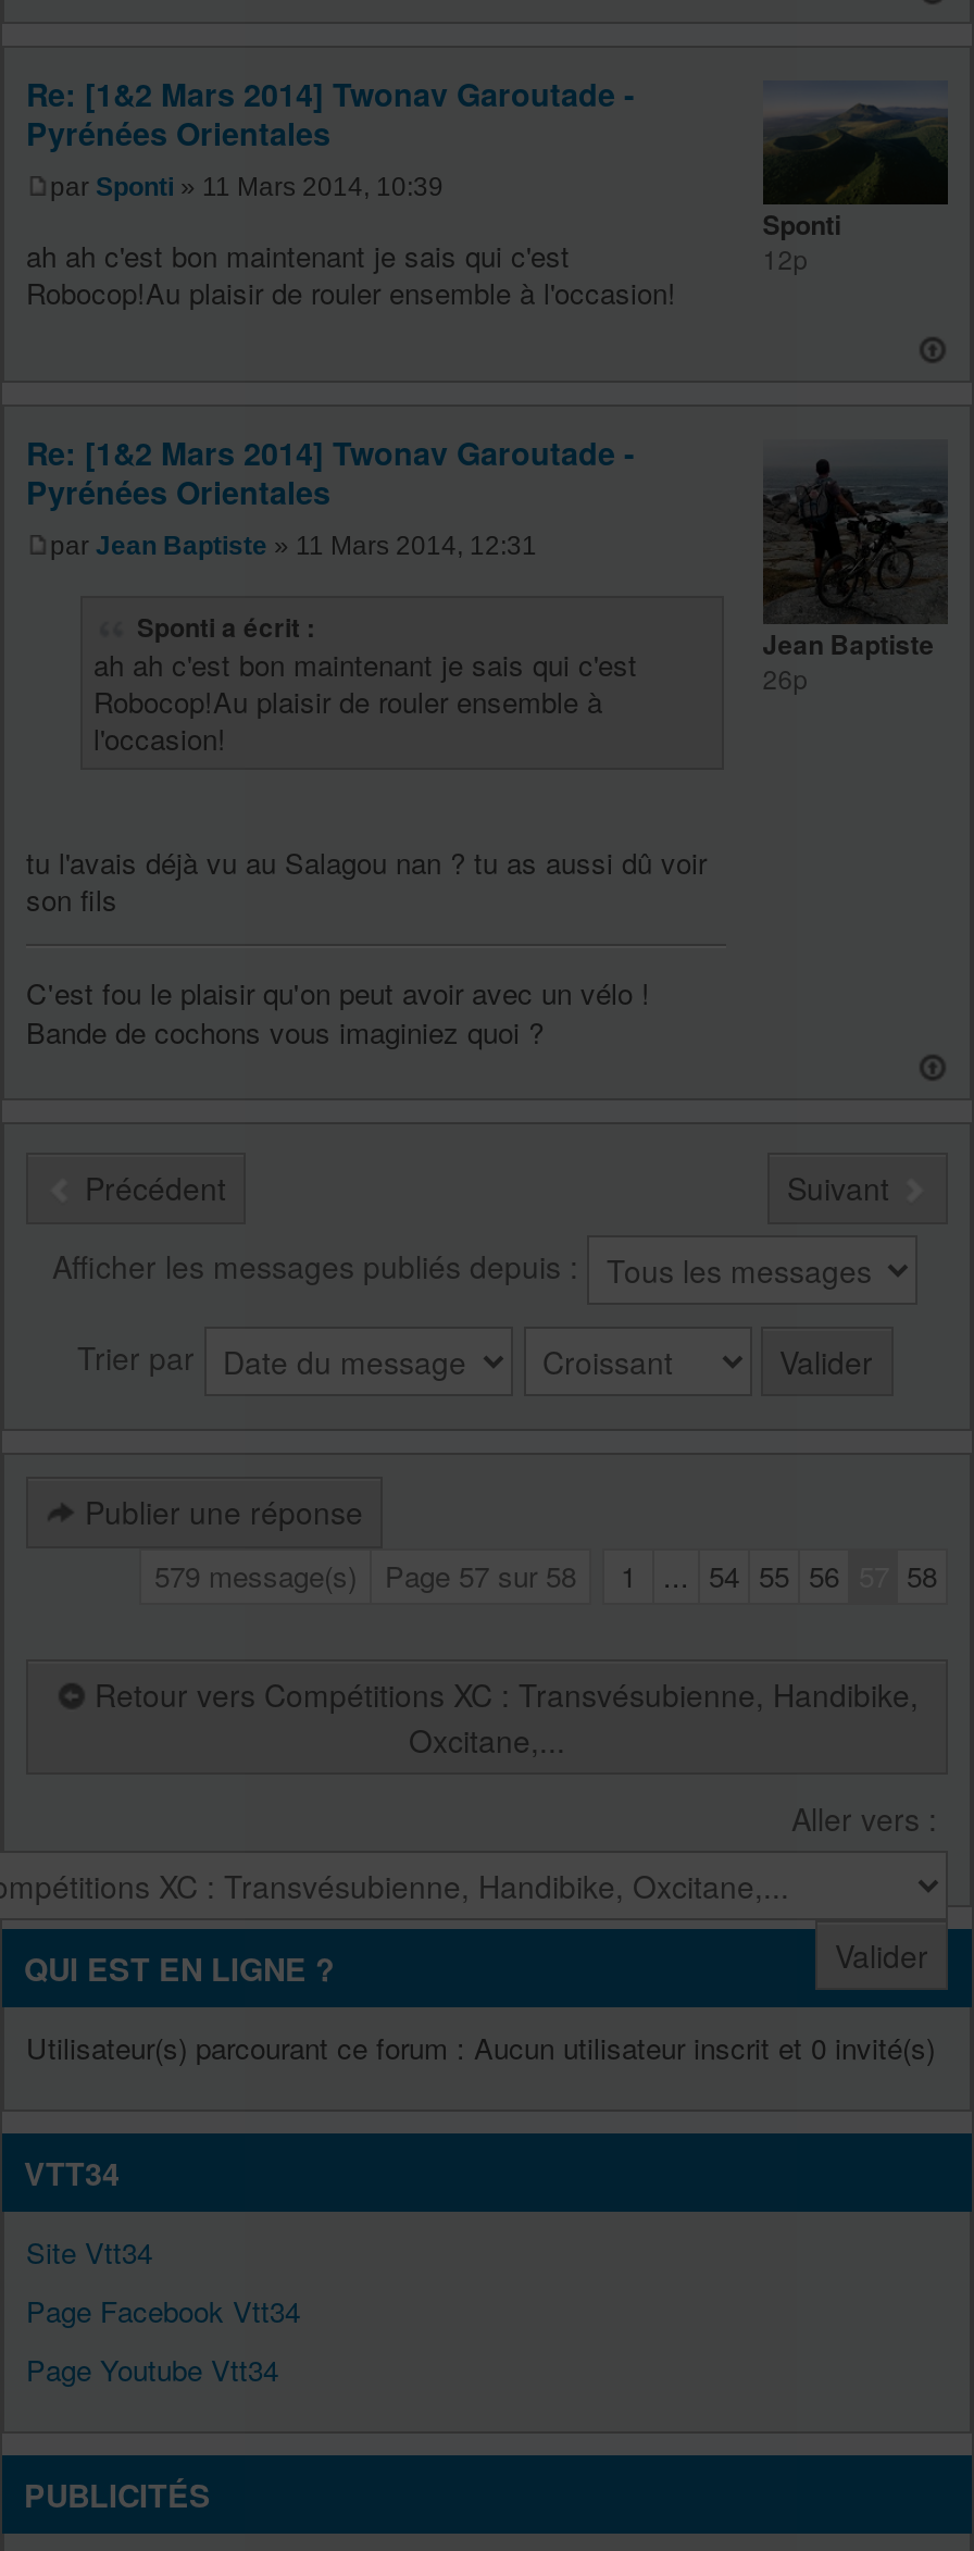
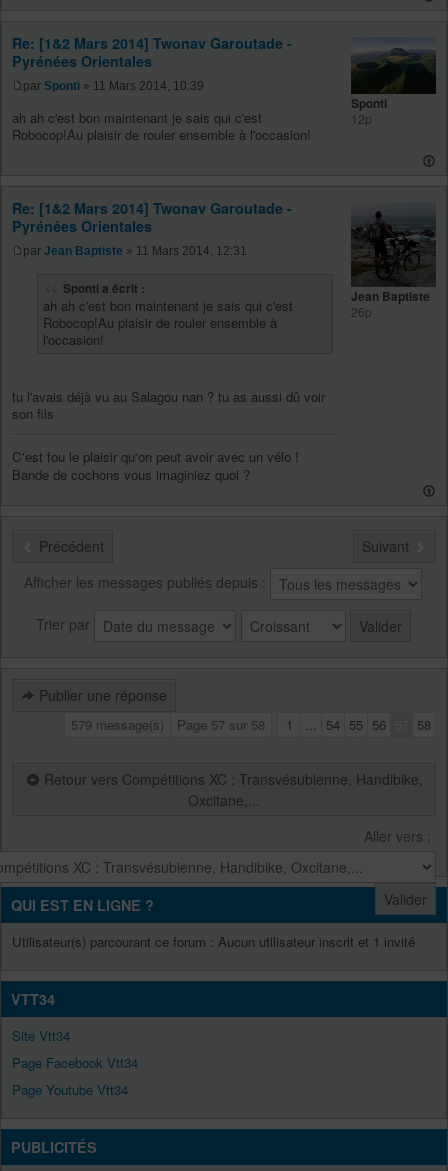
- Utilisateur(s) parcourant ce forum : Aucun utilisateur inscrit et 0 invité(s)
+ Utilisateur(s) parcourant ce forum : Aucun utilisateur inscrit et 1 invité
